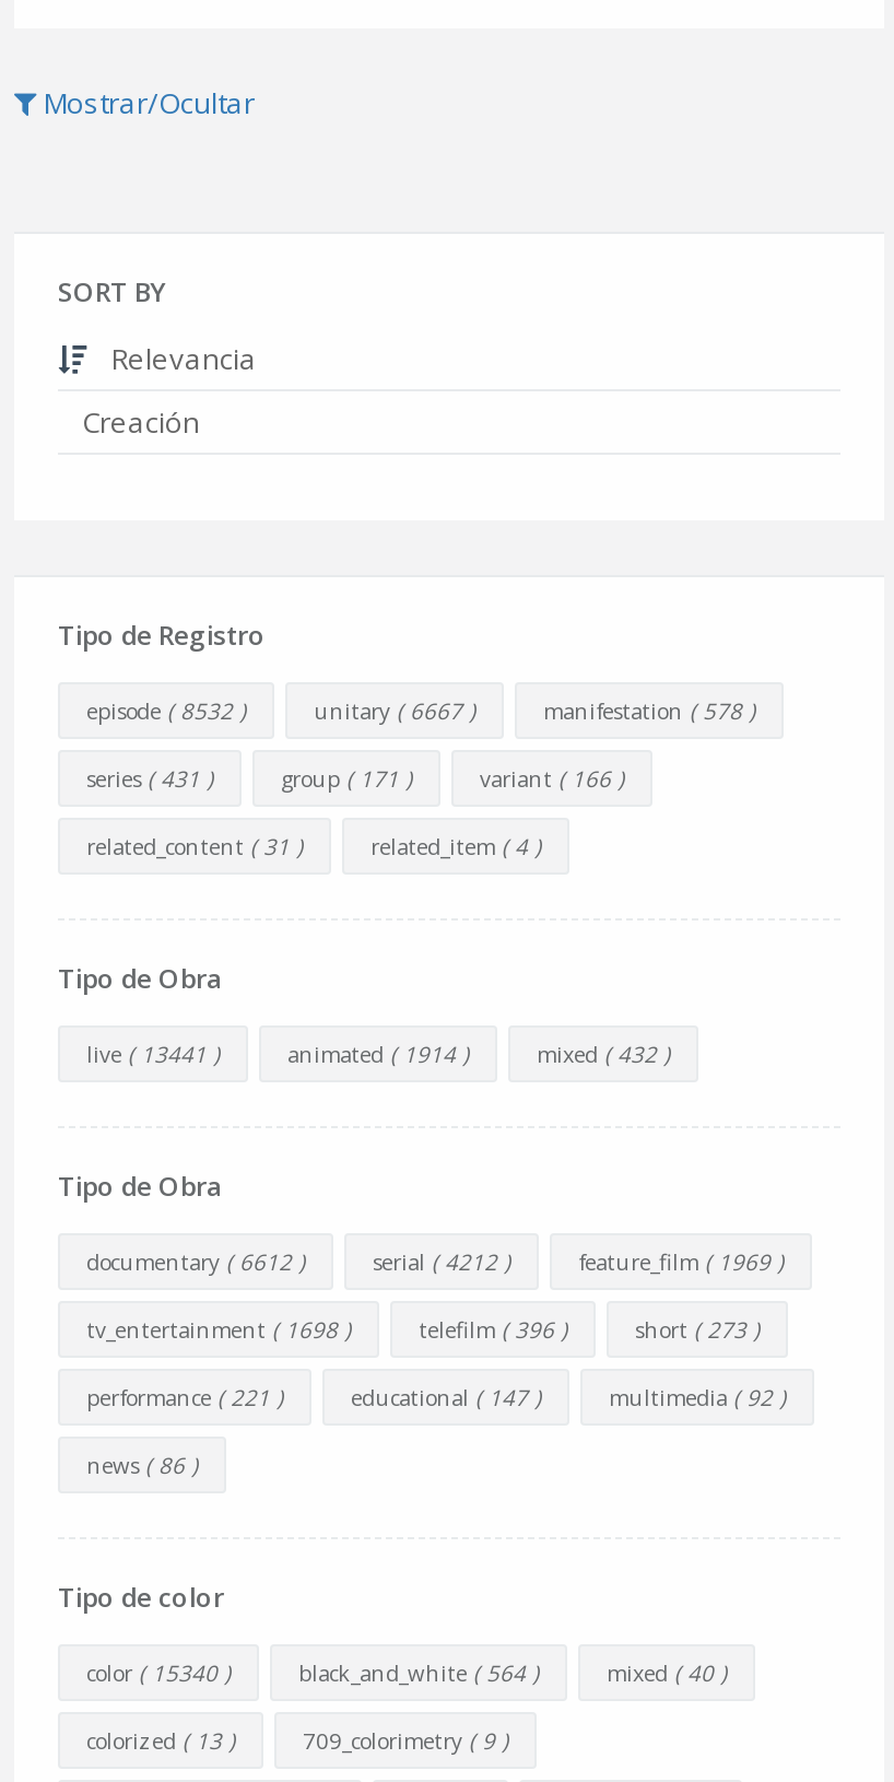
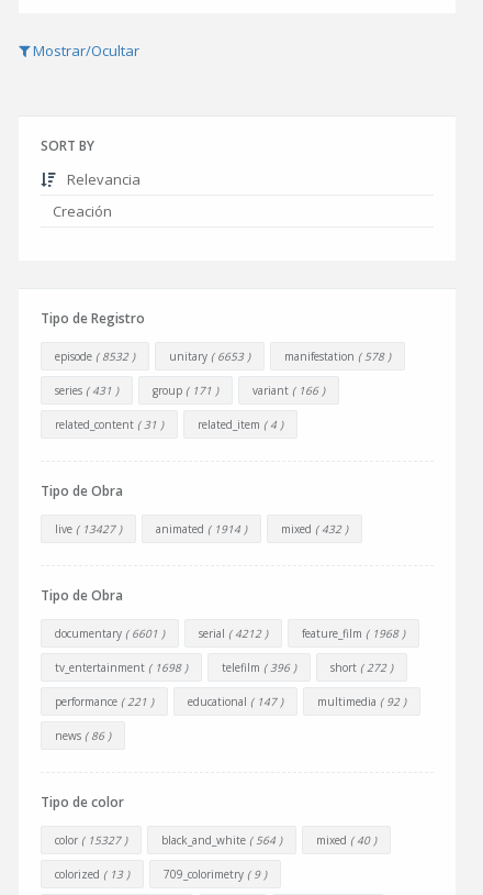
- unitary ( 6667 )
+ unitary ( 6653 )

- live ( 13441 )
+ live ( 13427 )

- documentary ( 6612 )
+ documentary ( 6601 )

- feature_film ( 1969 )
+ feature_film ( 1968 )

- short ( 273 )
+ short ( 272 )

- color ( 15340 )
+ color ( 15327 )
